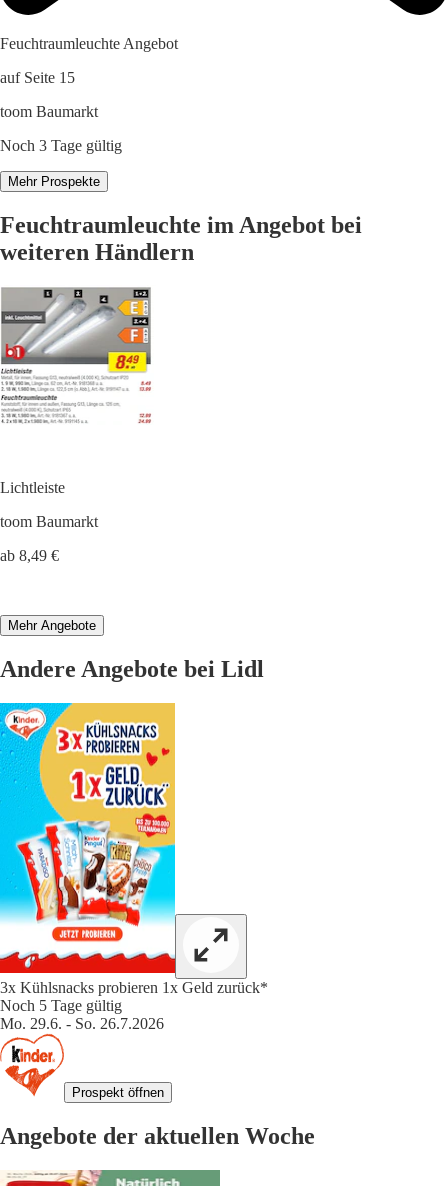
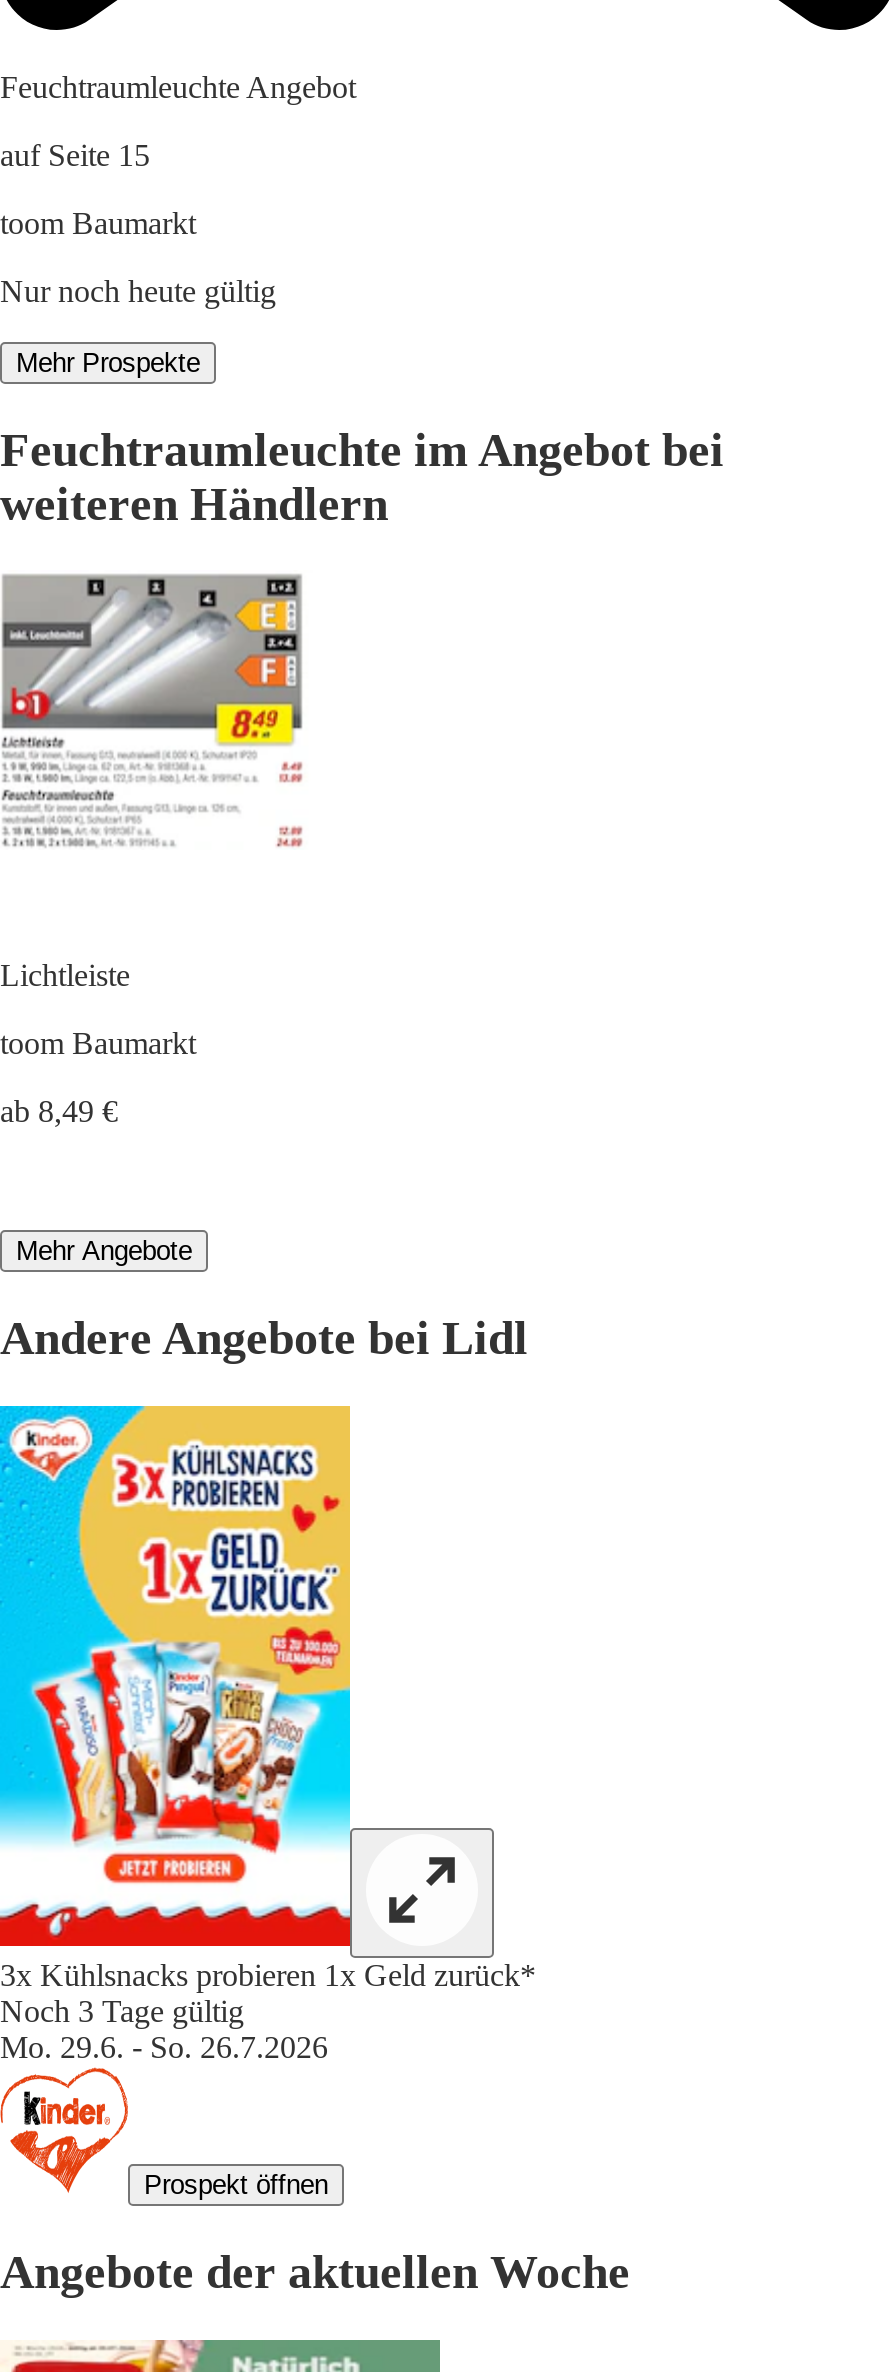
+ Nur noch heute gültig

moved down: Noch 3 Tage gültig

- Noch 5 Tage gültig
